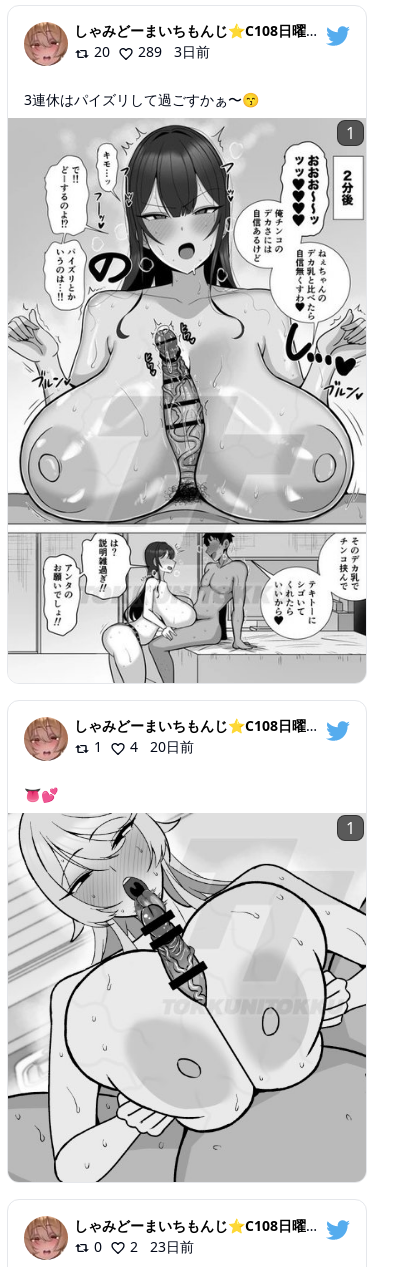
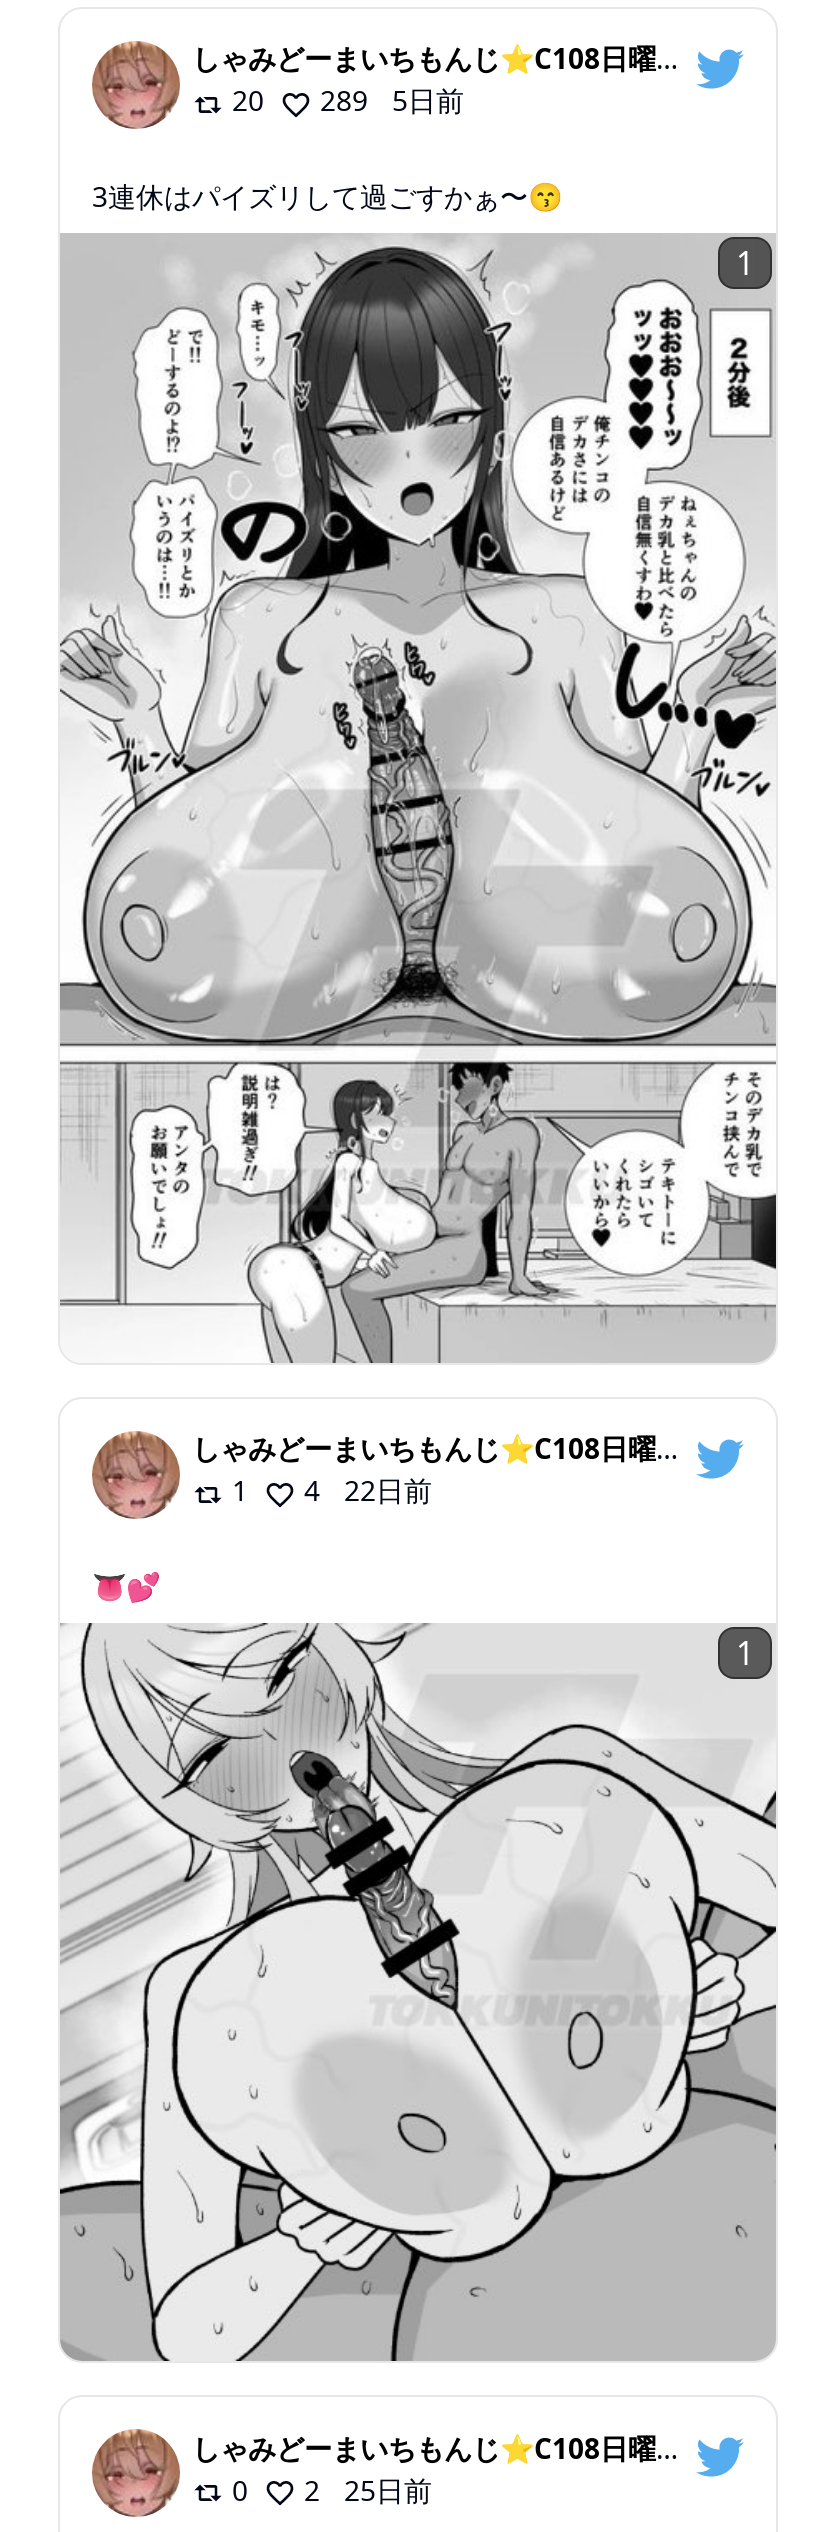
- 20 289 3日前
+ 20 289 5日前

- 1 4 20日前
+ 1 4 22日前

- 0 2 23日前
+ 0 2 25日前
